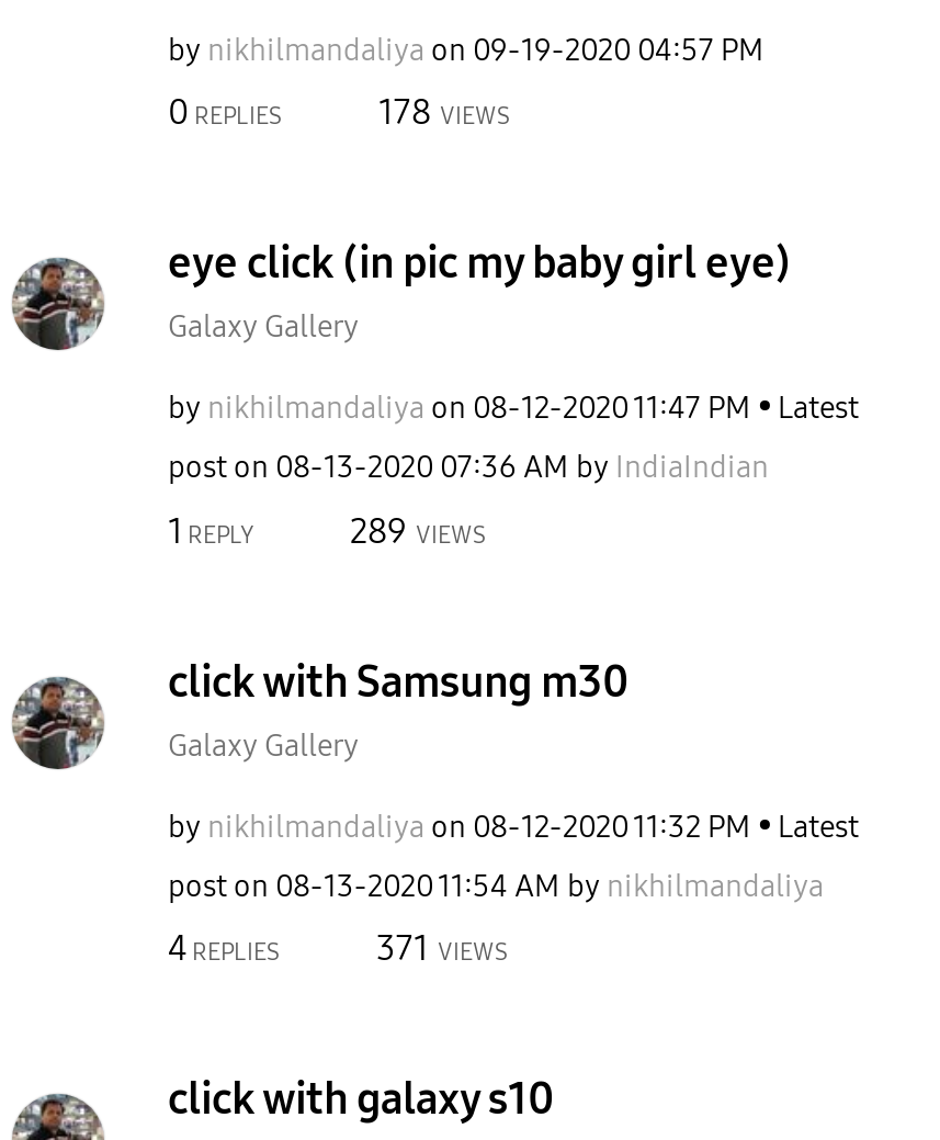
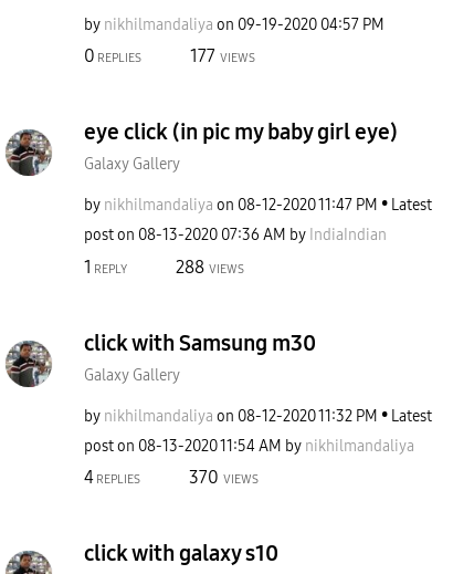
- 178 VIEWS
+ 177 VIEWS

- 289 VIEWS
+ 288 VIEWS

- 371 VIEWS
+ 370 VIEWS
